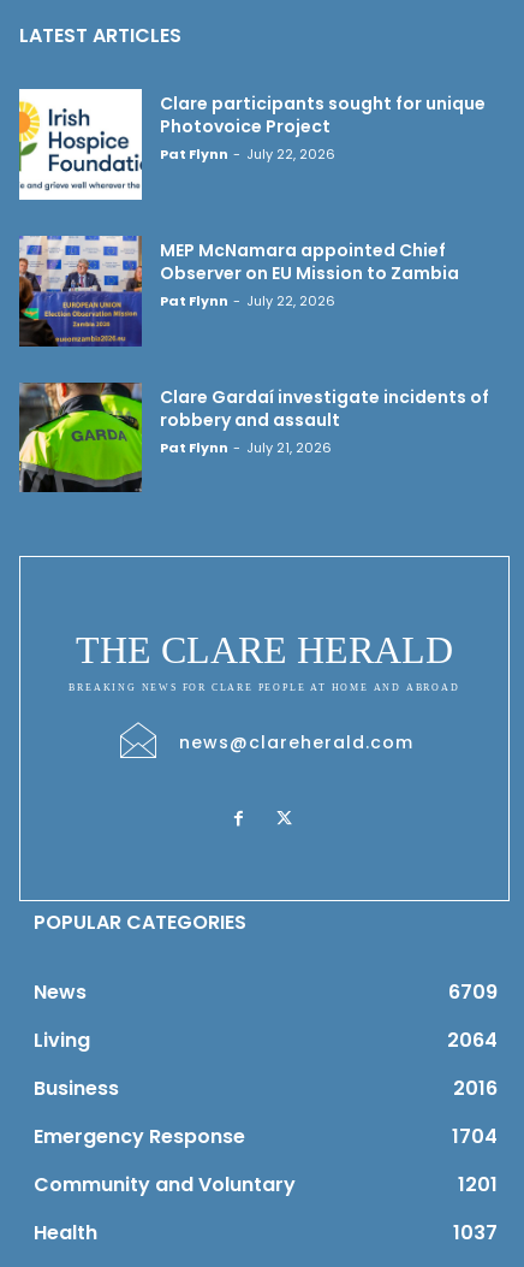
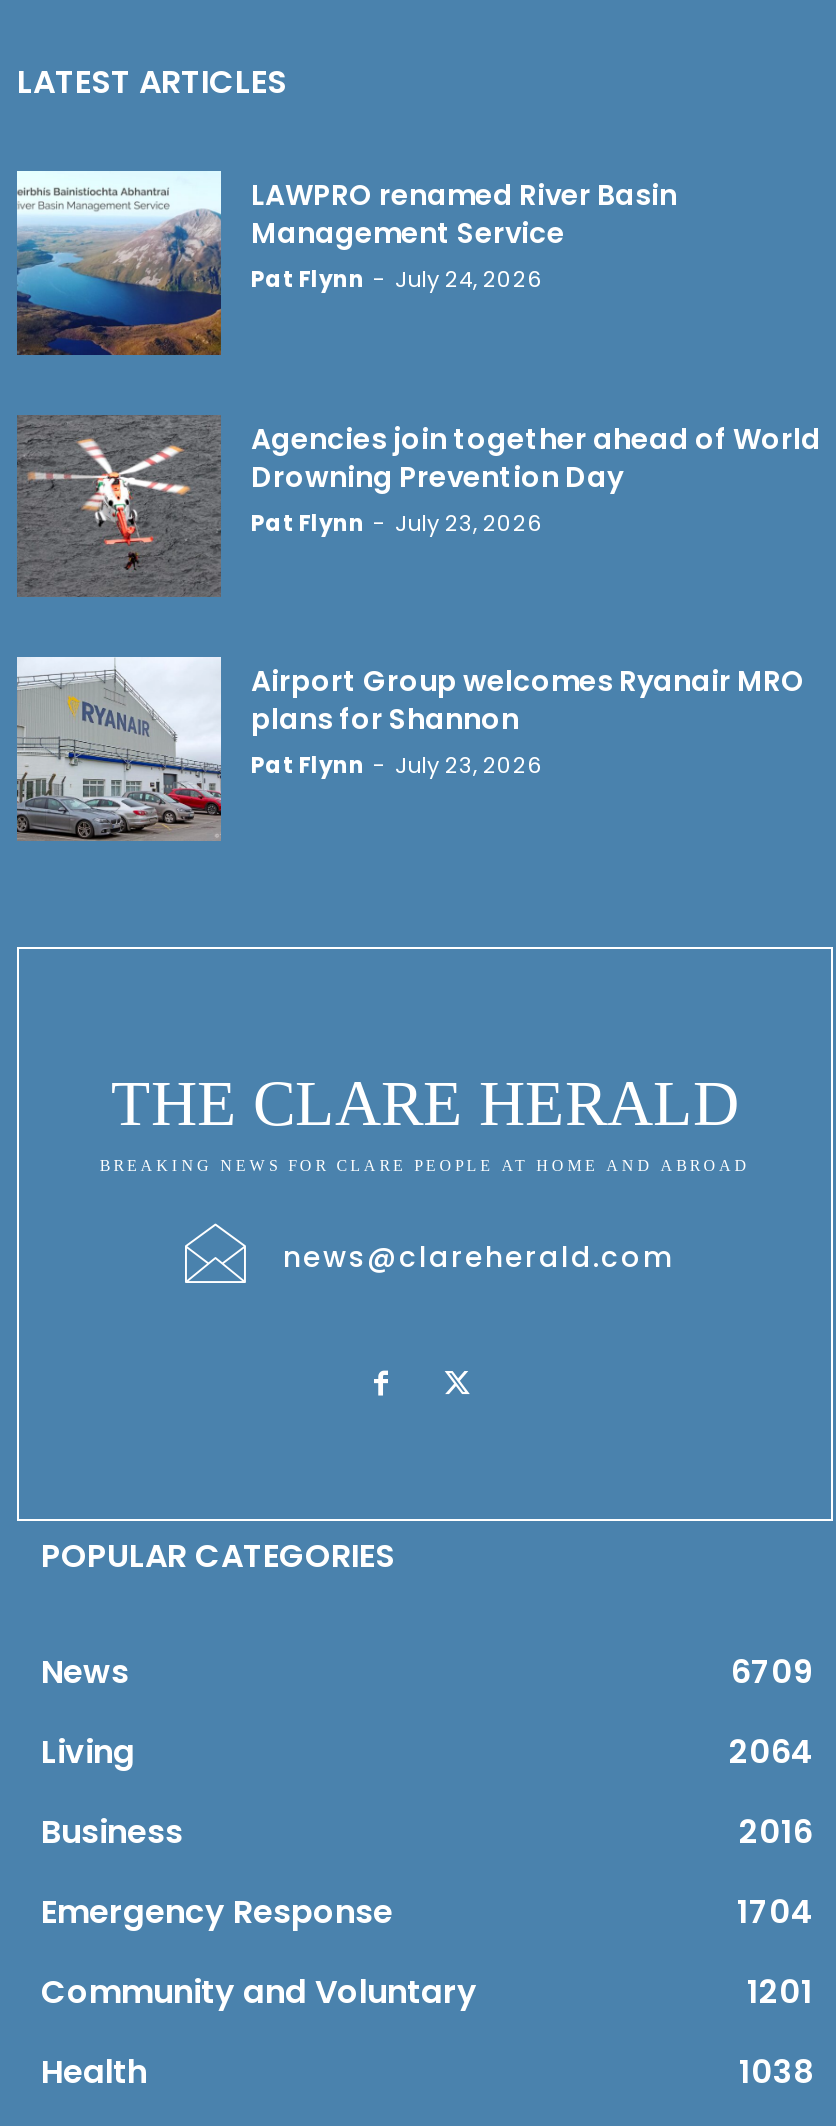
- [image]
- Clare participants sought for unique
- Photovoice Project
- Pat Flynn - July 22, 2026
+ [image]
+ LAWPRO renamed River Basin
+ Management Service
+ Pat Flynn - July 24, 2026

- [image]
- MEP McNamara appointed Chief
- Observer on EU Mission to Zambia
- Pat Flynn - July 22, 2026
+ [image]
+ Agencies join together ahead of World
+ Drowning Prevention Day
+ Pat Flynn - July 23, 2026

- [image]
- Clare Gardaí investigate incidents of
- robbery and assault
- Pat Flynn - July 21, 2026
+ [image]
+ Airport Group welcomes Ryanair MRO
+ plans for Shannon
+ Pat Flynn - July 23, 2026

- 1037
+ 1038
